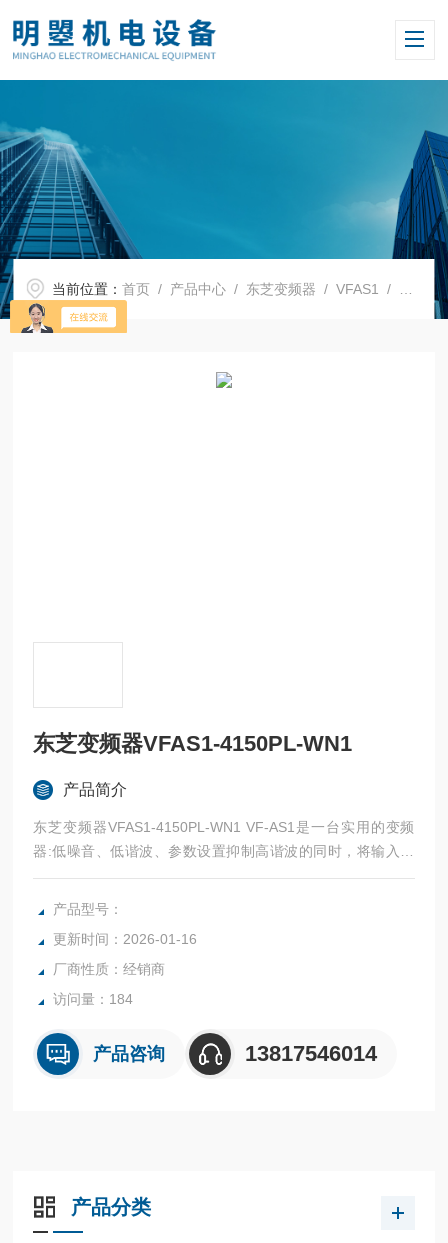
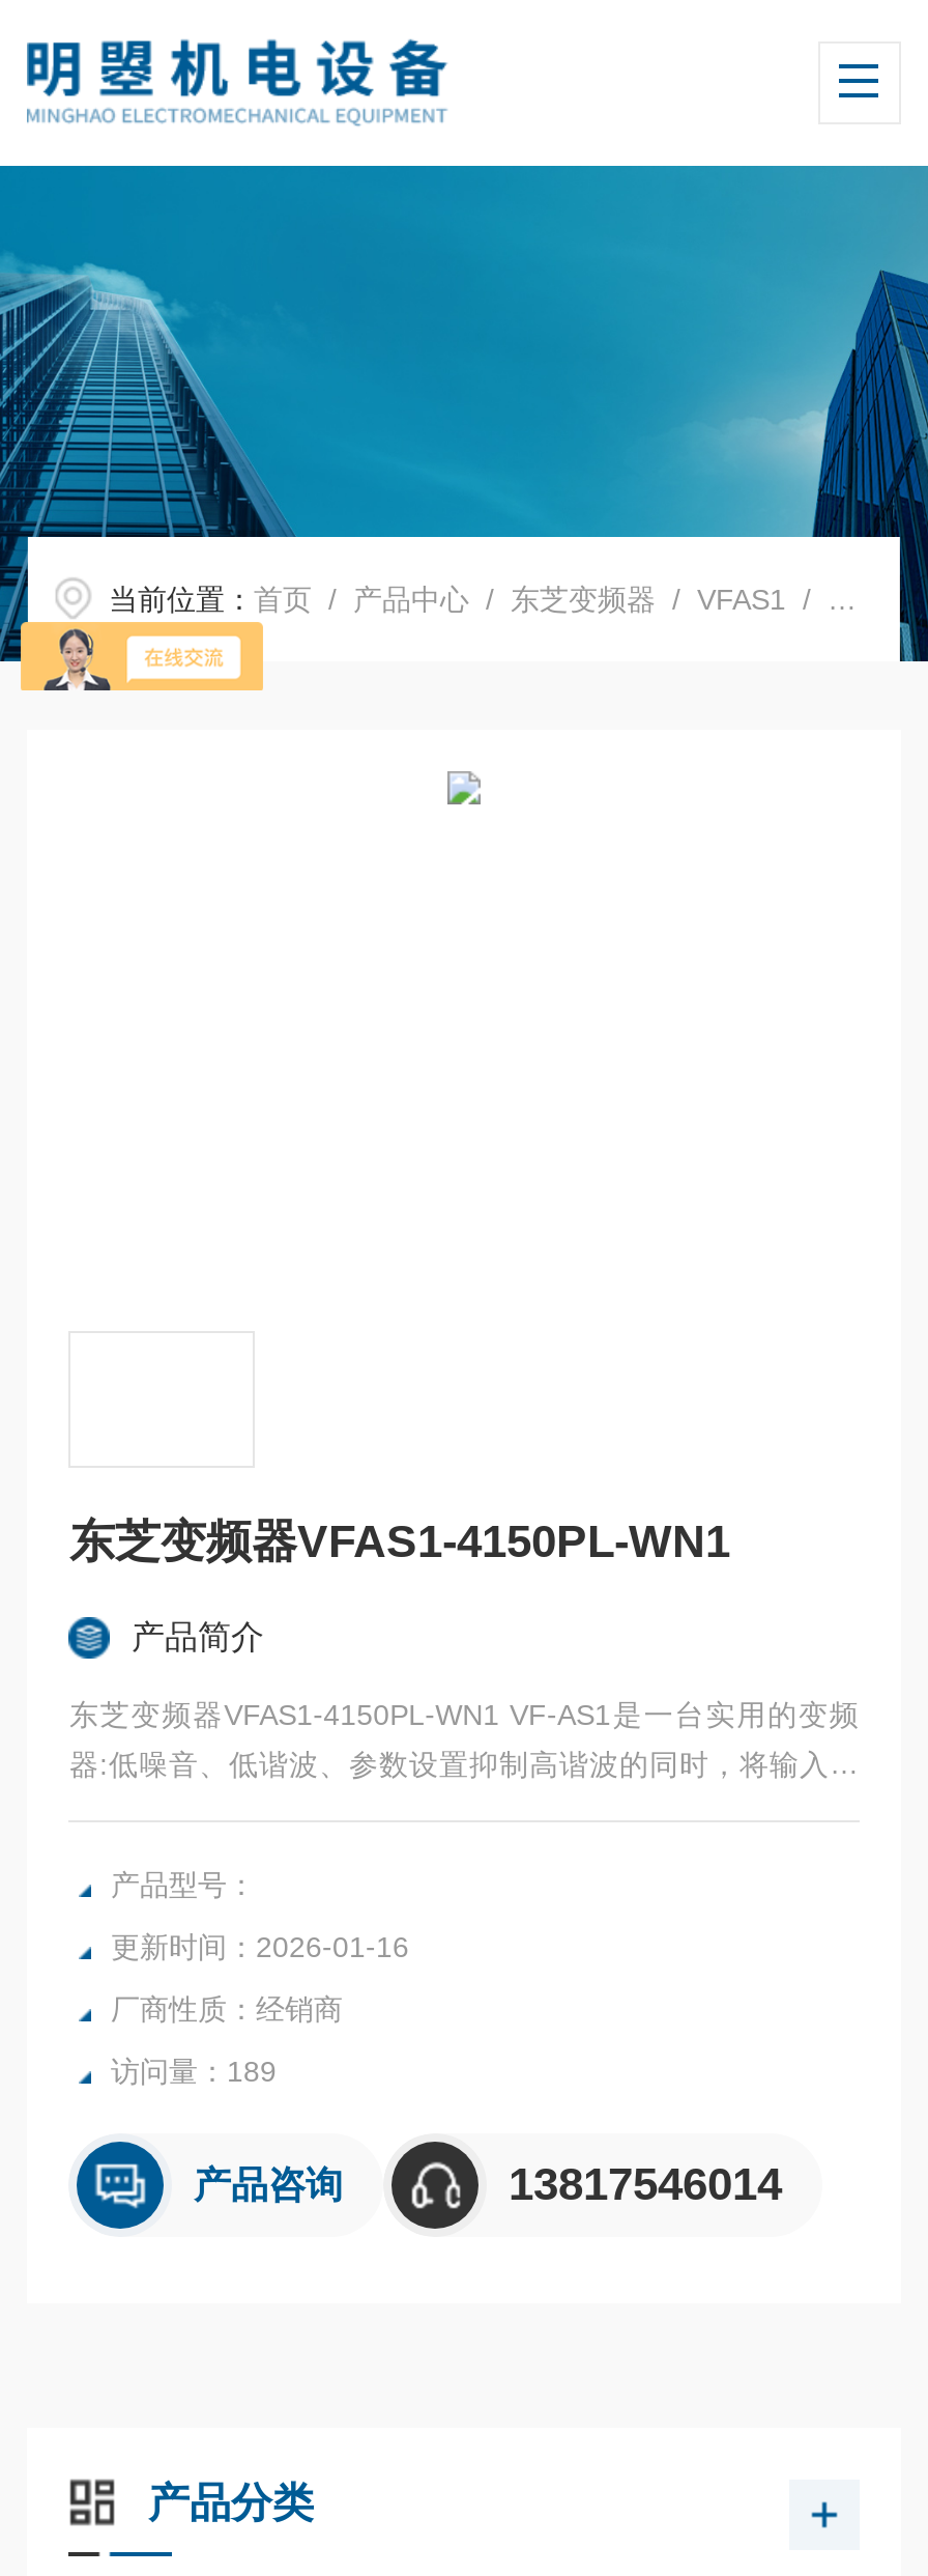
- 访问量：184
+ 访问量：189
